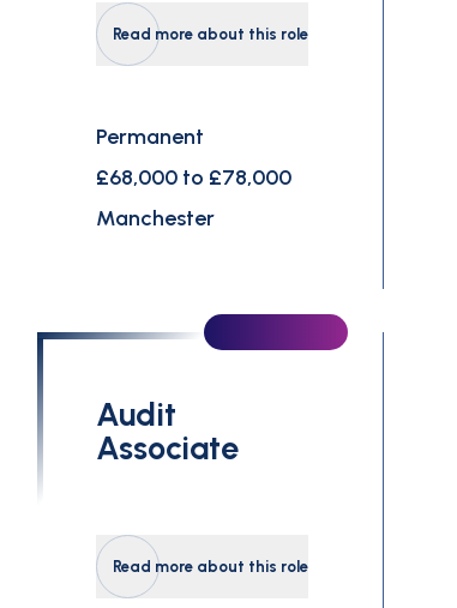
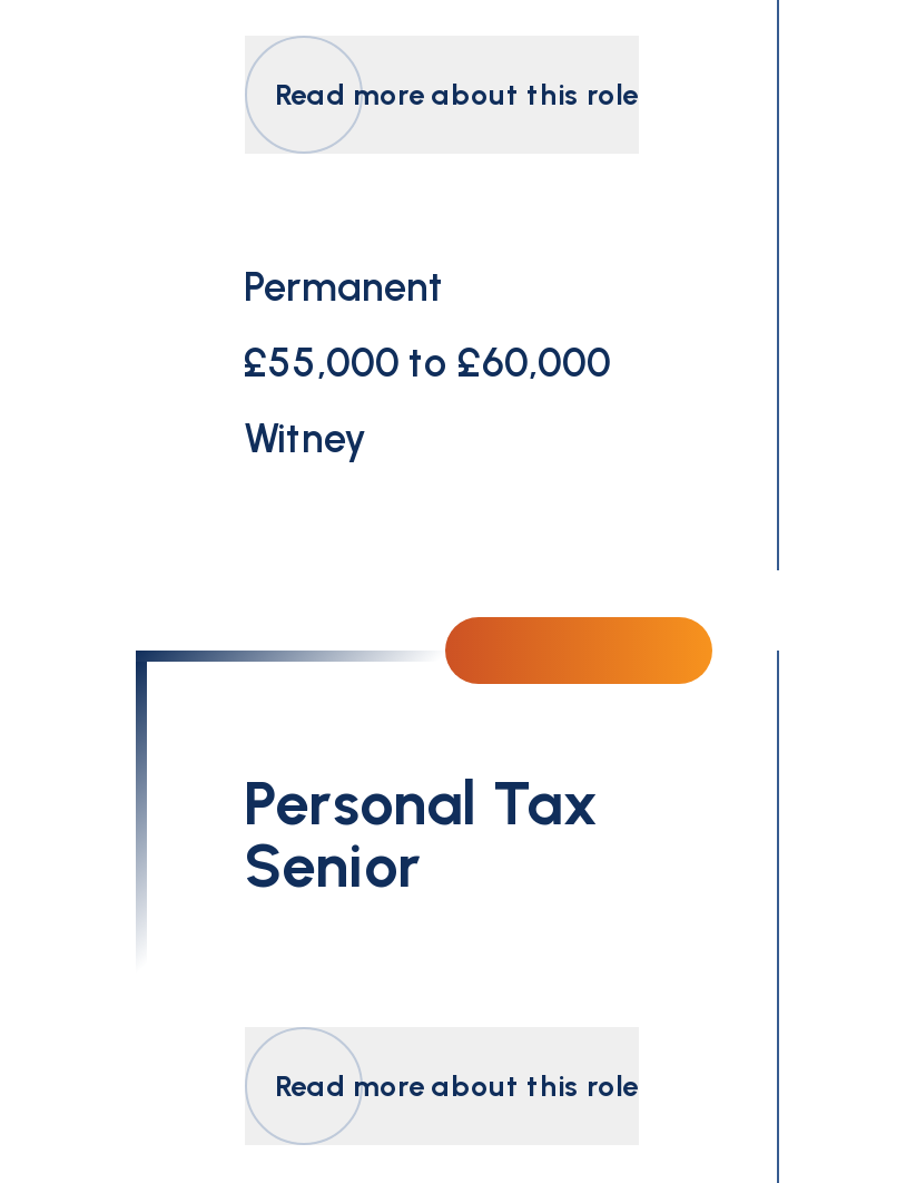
- £68,000 to £78,000
+ £55,000 to £60,000

- Manchester
+ Witney

- [image]
- Audit
- Associate
+ [image]
+ Personal Tax
+ Senior
